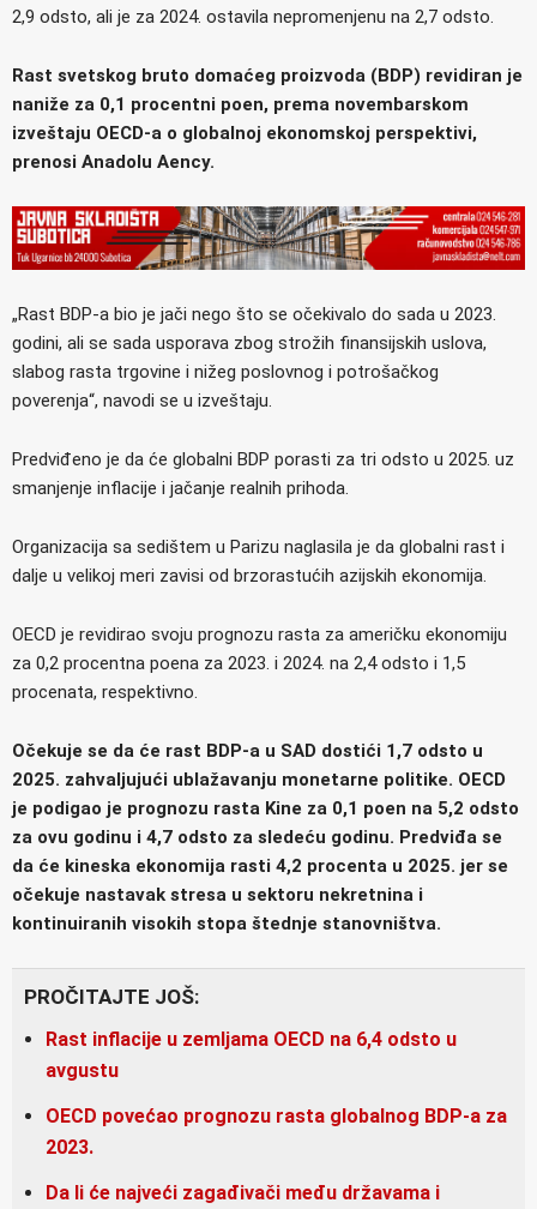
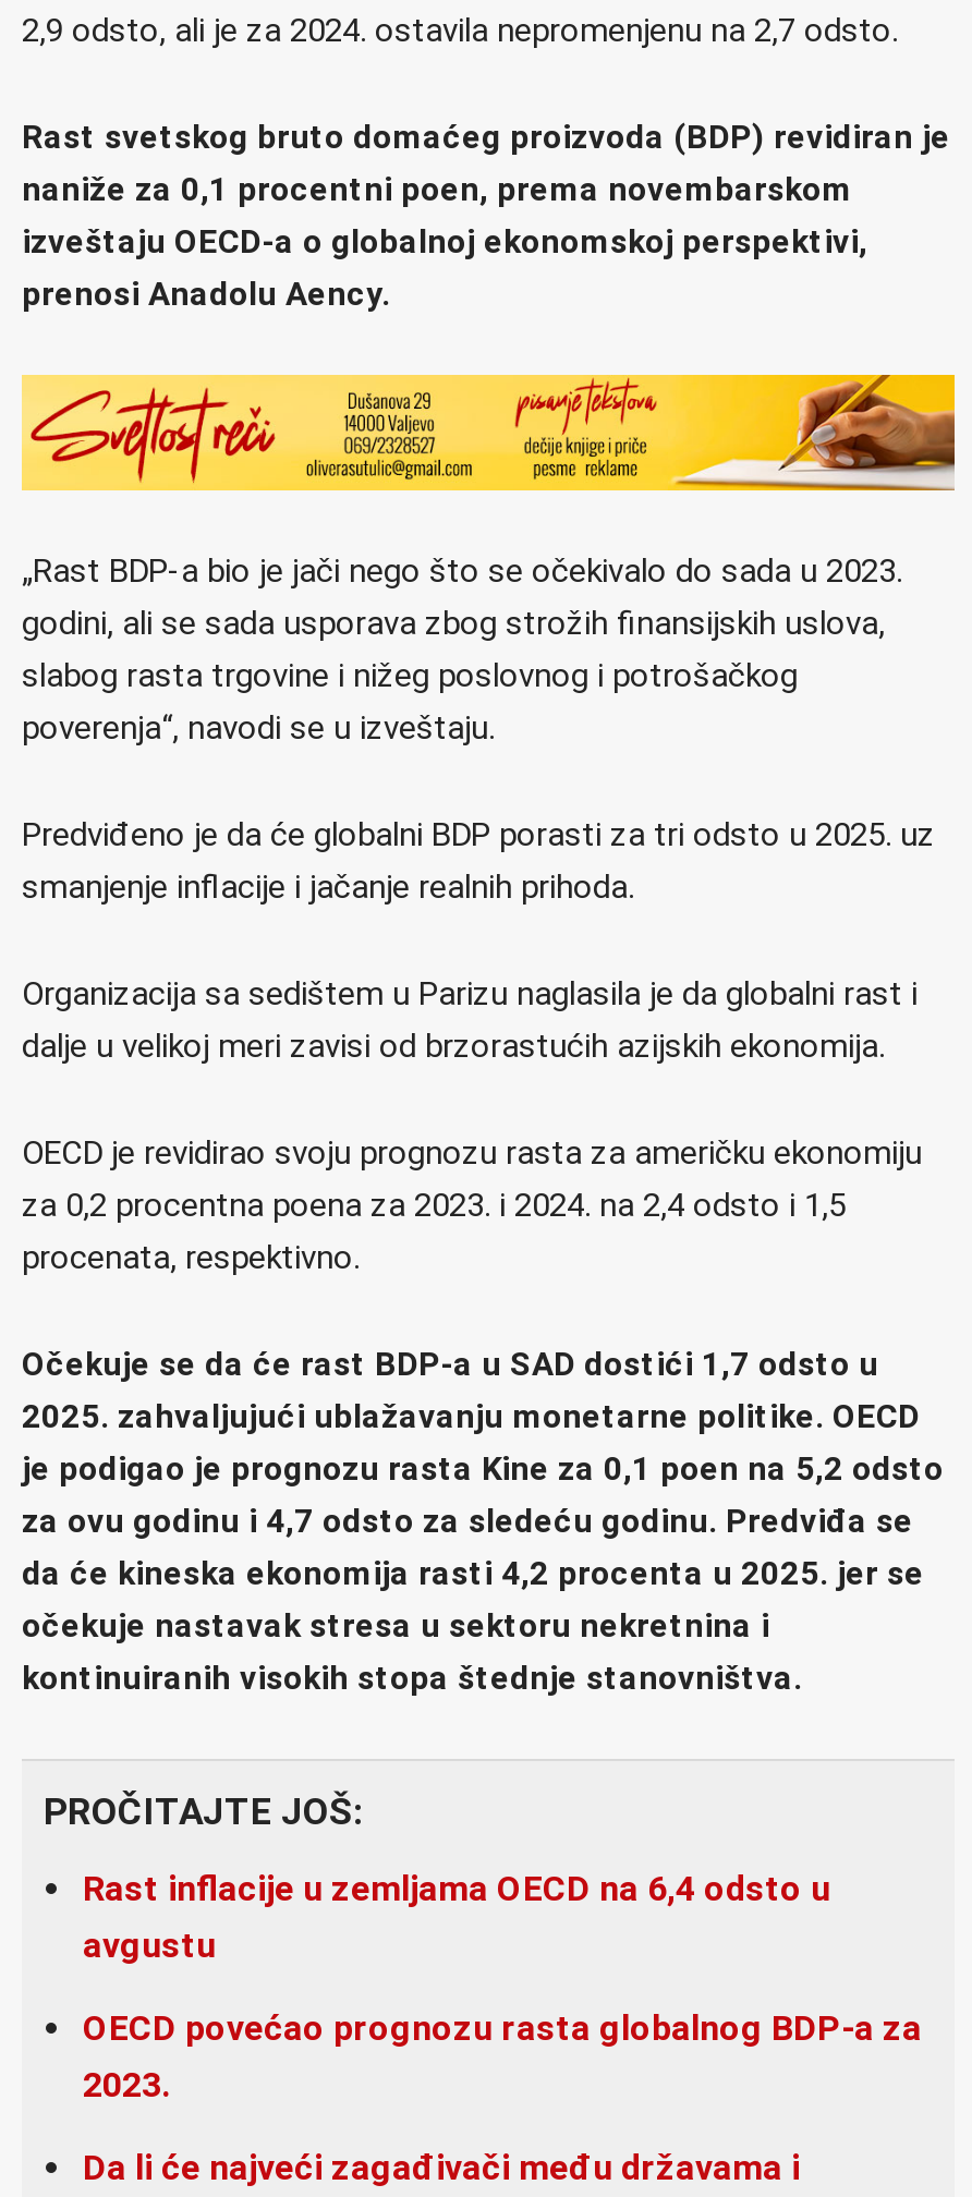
- [image]
+ [image]
